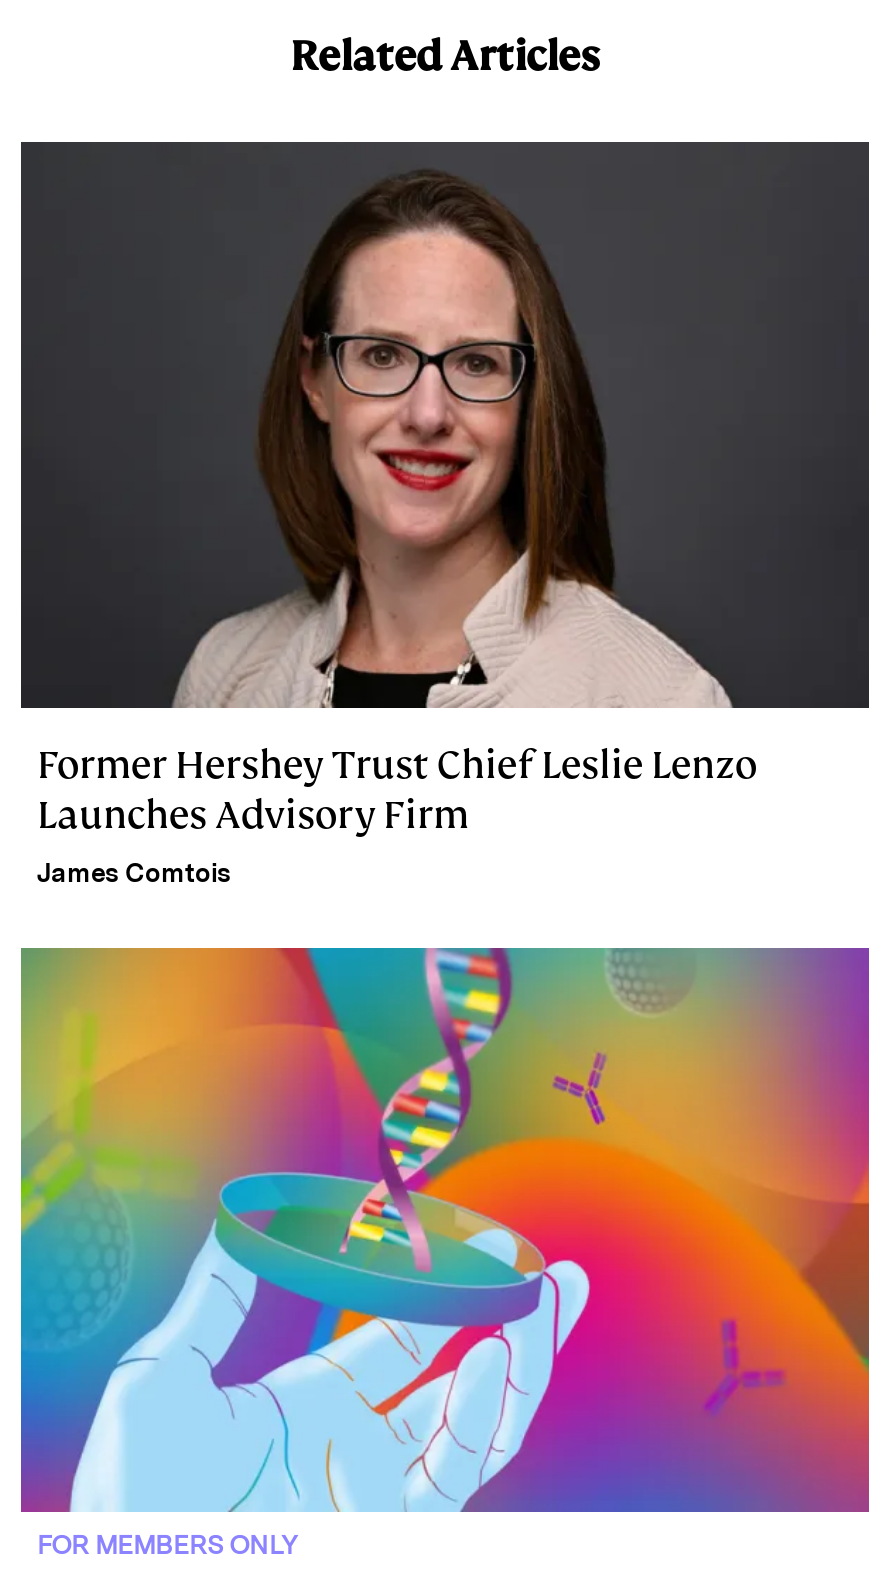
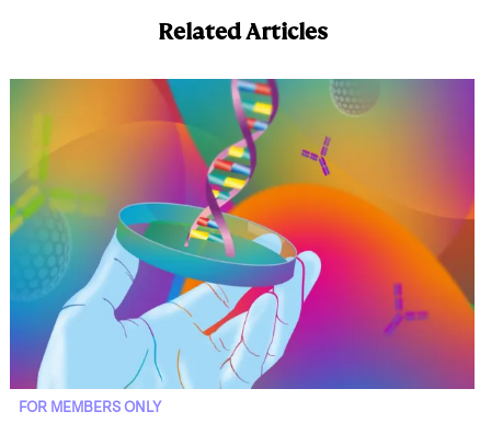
- [image]
- Former Hershey Trust Chief Leslie Lenzo
- Launches Advisory Firm
- James Comtois
